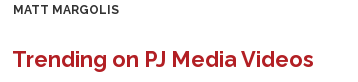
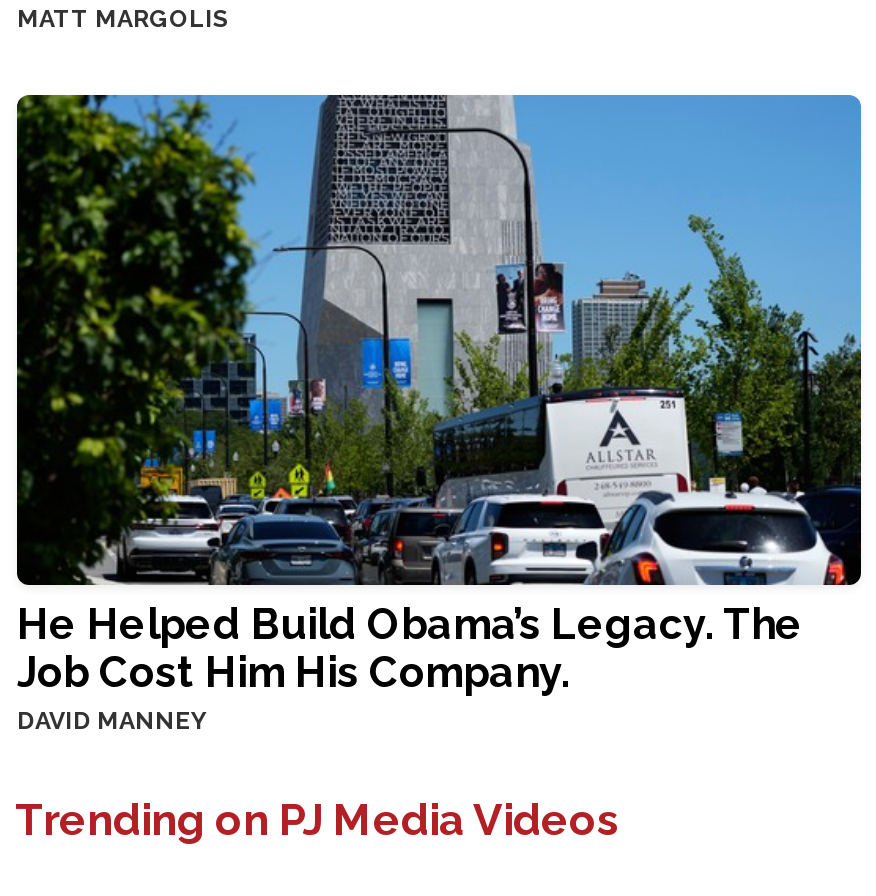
+ [image]
+ He Helped Build Obama’s Legacy. The
+ Job Cost Him His Company.
+ DAVID MANNEY
